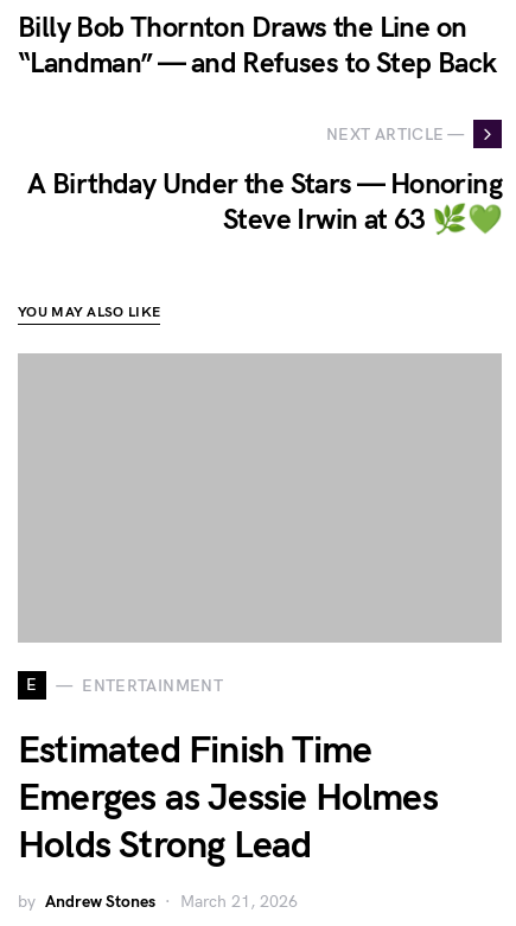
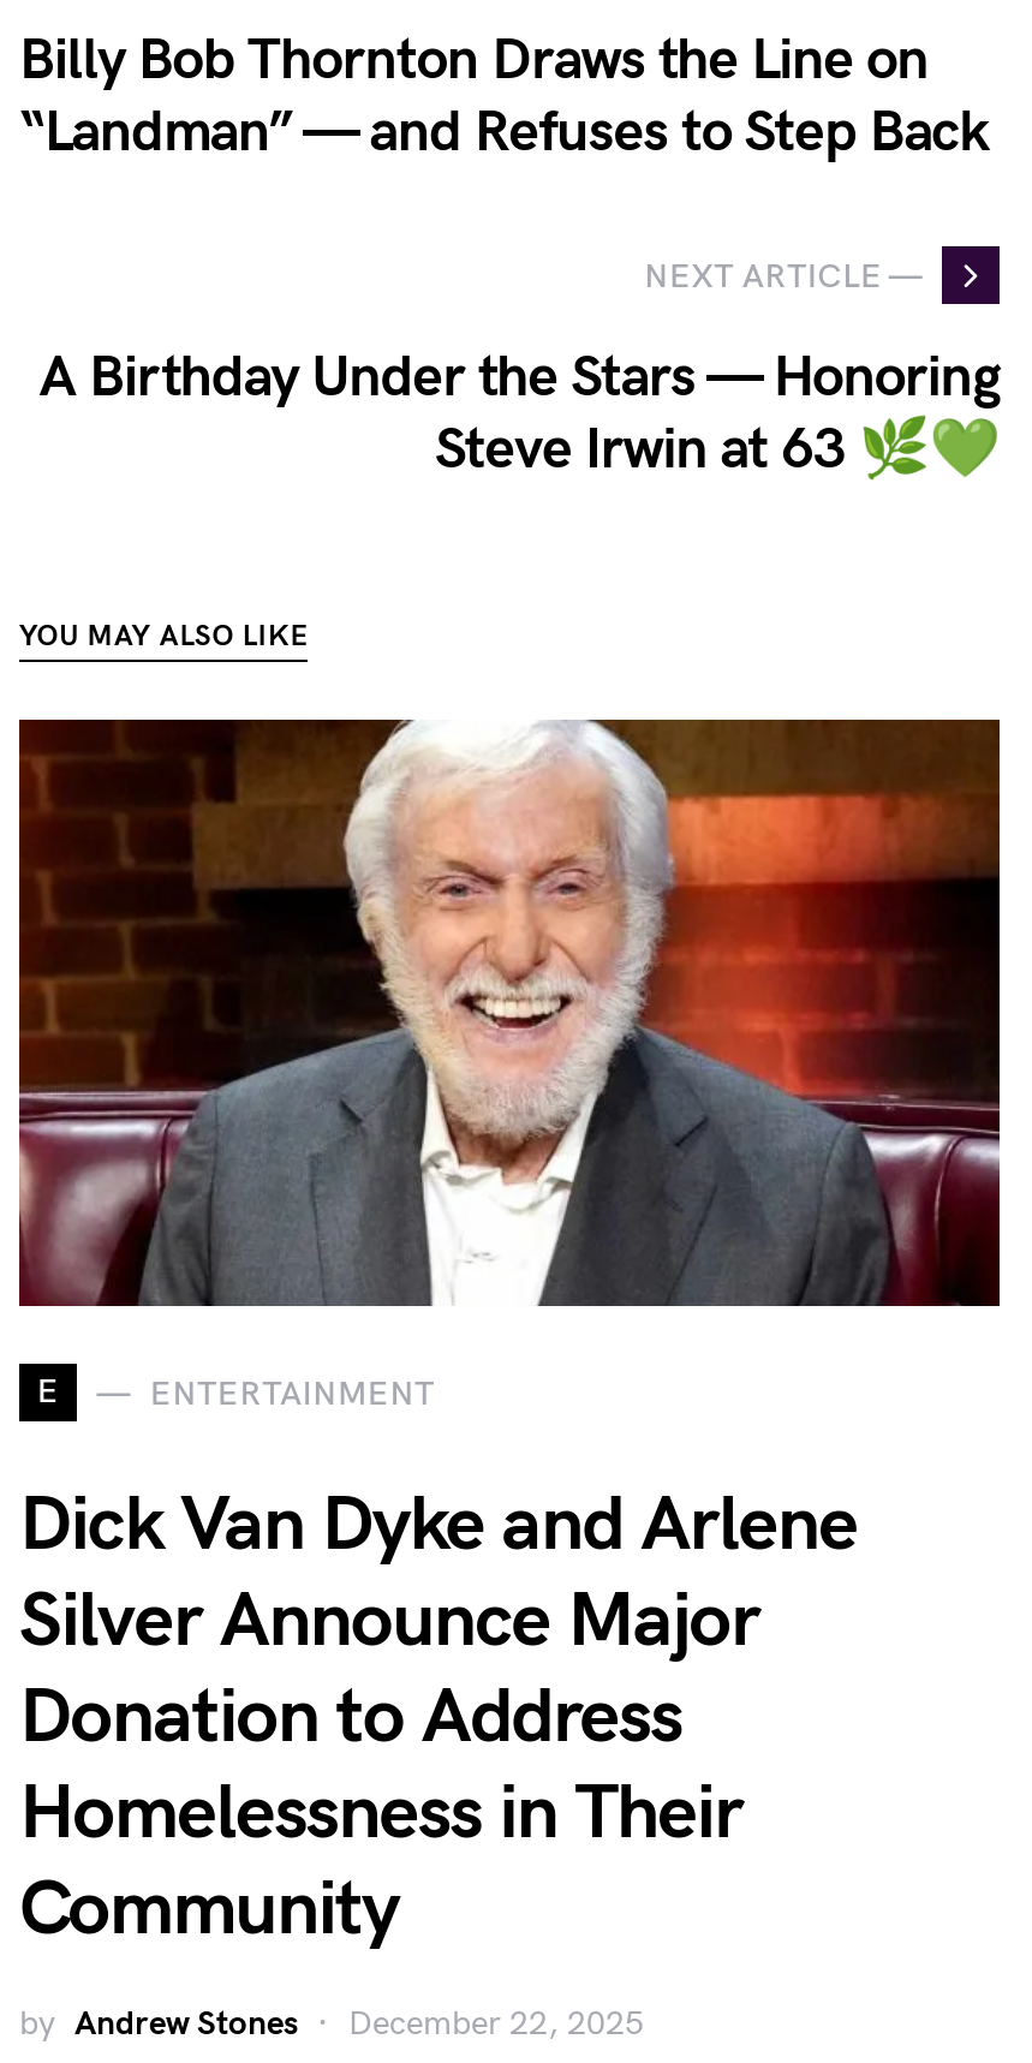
+ [image]

- Estimated Finish Time
- Emerges as Jessie Holmes
- Holds Strong Lead
+ Dick Van Dyke and Arlene
+ Silver Announce Major
+ Donation to Address
+ Homelessness in Their
+ Community

- March 21, 2026
+ December 22, 2025
